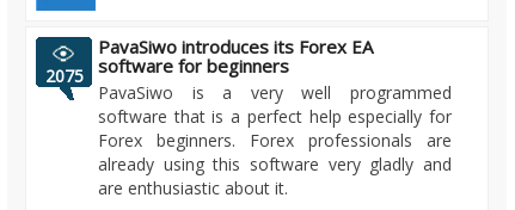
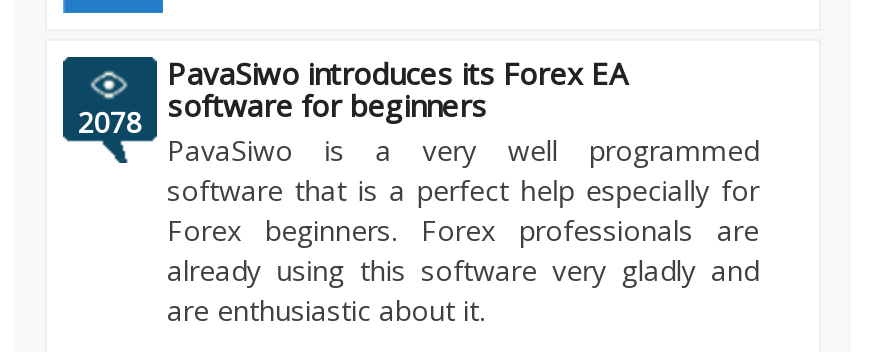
- 2075 software for beginners
+ 2078 software for beginners
